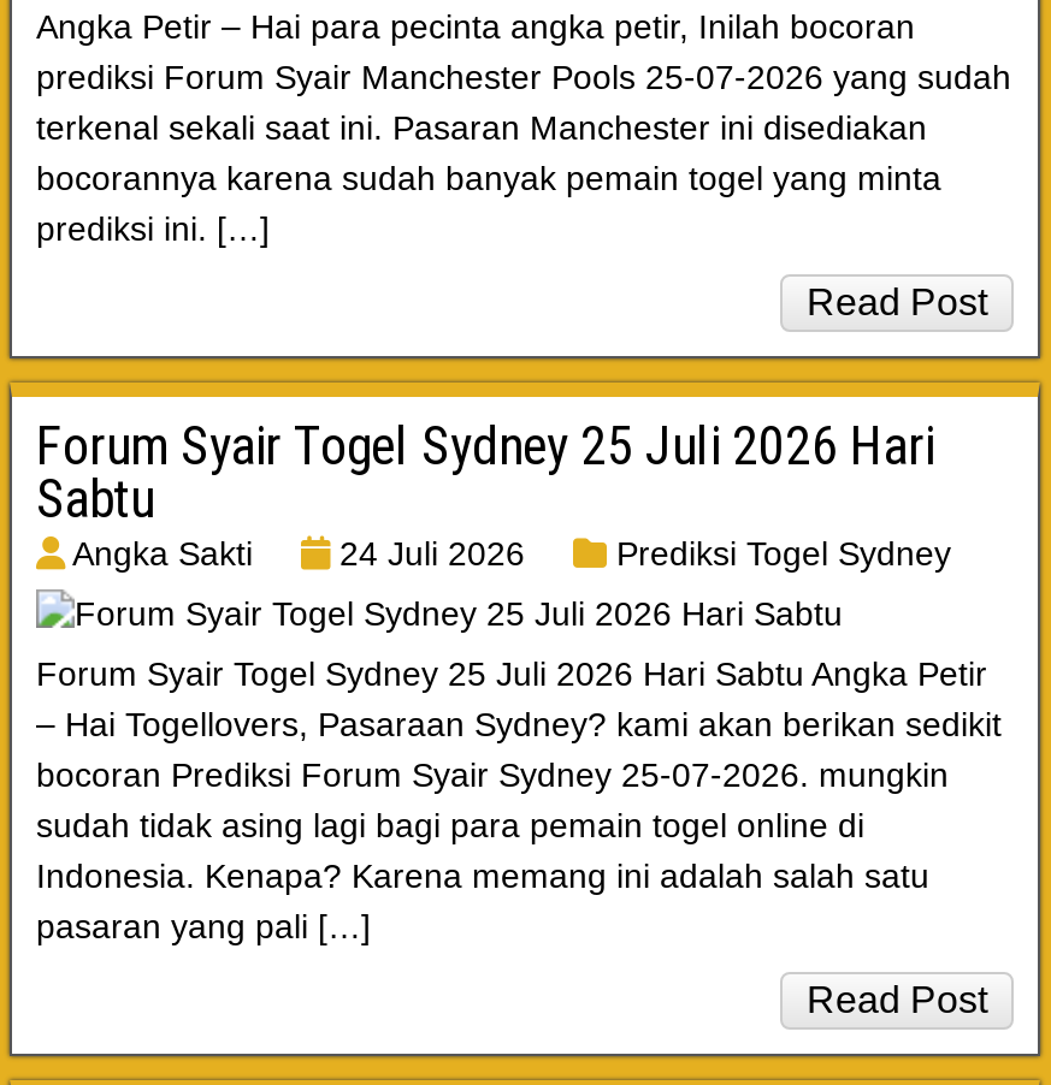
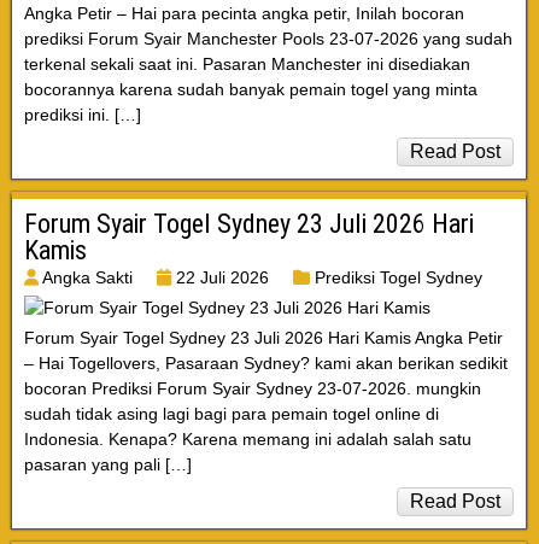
- prediksi Forum Syair Manchester Pools 25-07-2026 yang sudah
+ prediksi Forum Syair Manchester Pools 23-07-2026 yang sudah

- Forum Syair Togel Sydney 25 Juli 2026 Hari
- Sabtu
+ Forum Syair Togel Sydney 23 Juli 2026 Hari
+ Kamis

- Angka Sakti 24 Juli 2026
+ Angka Sakti 22 Juli 2026

- Forum Syair Togel Sydney 25 Juli 2026 Hari Sabtu Angka Petir
+ Forum Syair Togel Sydney 23 Juli 2026 Hari Kamis Angka Petir

- bocoran Prediksi Forum Syair Sydney 25-07-2026. mungkin
+ bocoran Prediksi Forum Syair Sydney 23-07-2026. mungkin
